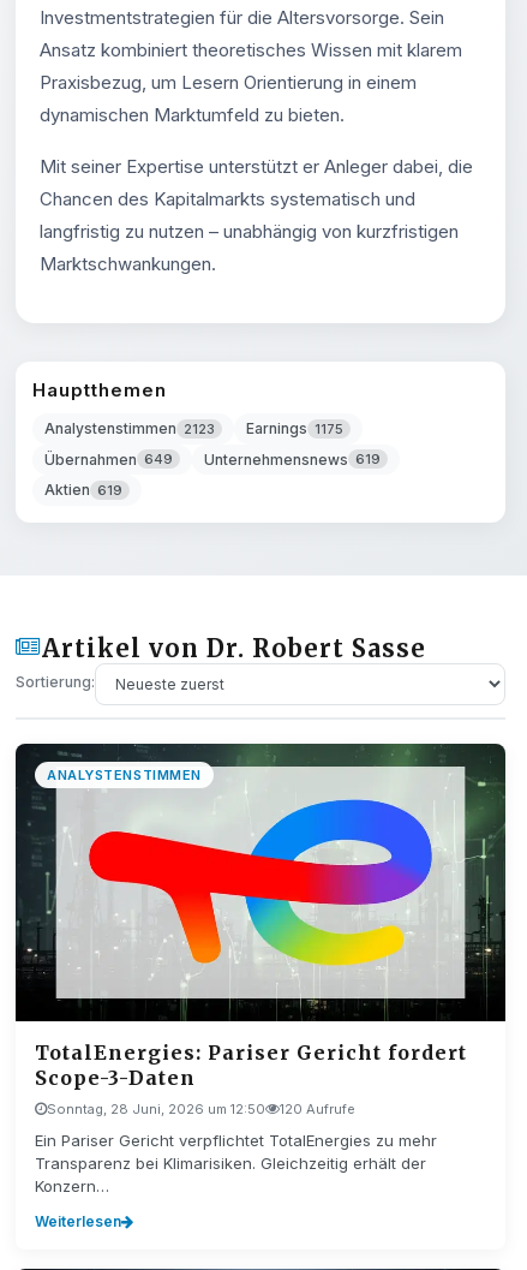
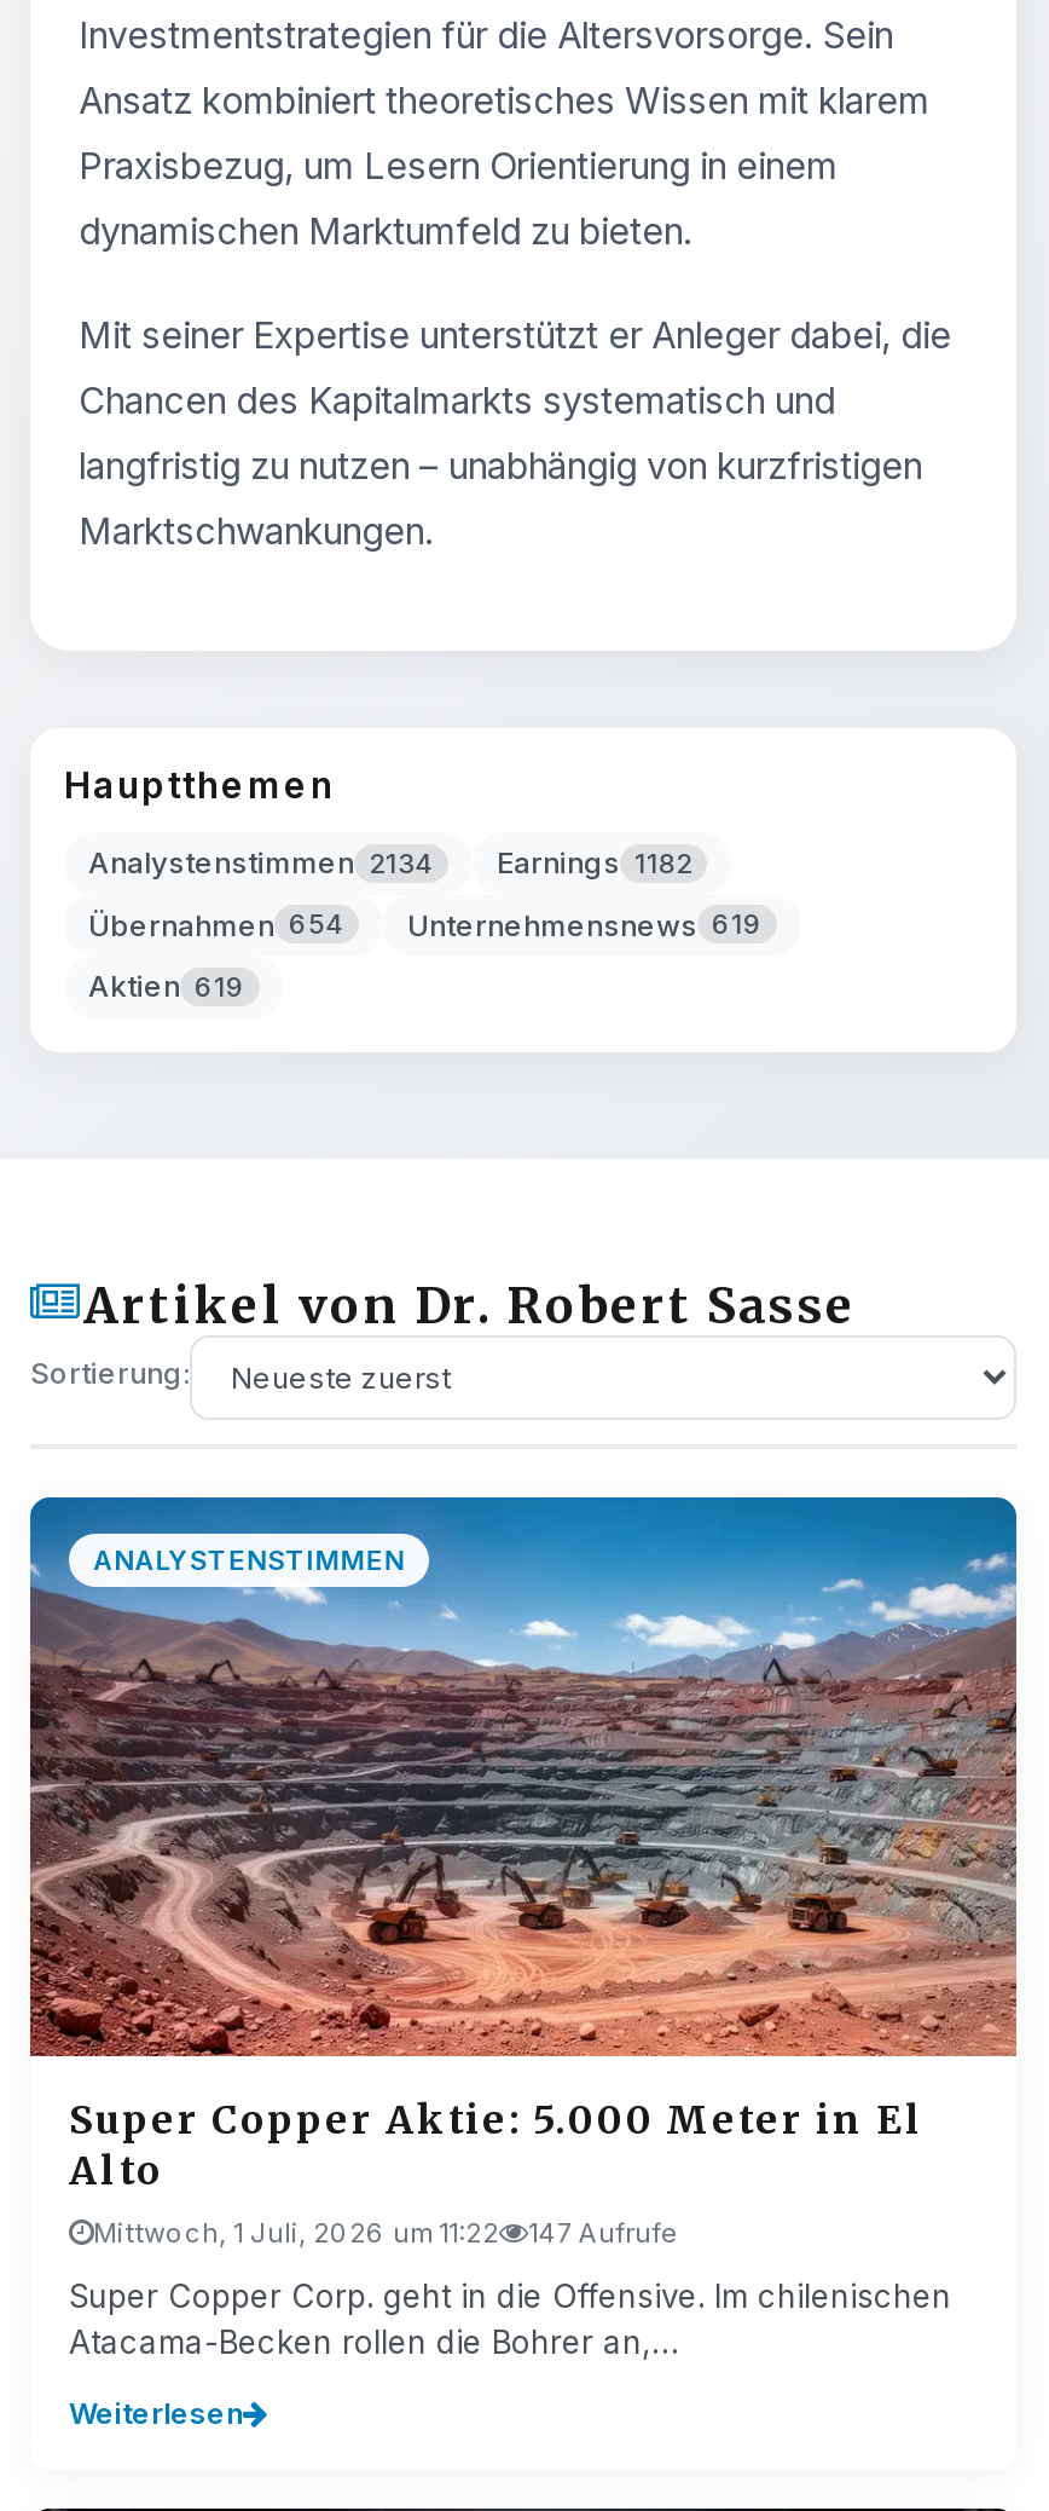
- Analystenstimmen 2123
+ Analystenstimmen 2134

- Earnings 1175
+ Earnings 1182

- Übernahmen 649 Unternehmensnews 619
+ Übernahmen 654 Unternehmensnews 619

- [image]
- TotalEnergies: Pariser Gericht fordert
- Scope-3-Daten
- Sonntag, 28 Juni, 2026 um 12:50
- 120 Aufrufe
+ [image]
+ Super Copper Aktie: 5.000 Meter in El
+ Alto
+ Mittwoch, 1 Juli, 2026 um 11:22
+ 147 Aufrufe

- Ein Pariser Gericht verpflichtet TotalEnergies zu mehr
- Transparenz bei Klimarisiken. Gleichzeitig erhält der
- Konzern…
+ Super Copper Corp. geht in die Offensive. Im chilenischen
+ Atacama-Becken rollen die Bohrer an,…
